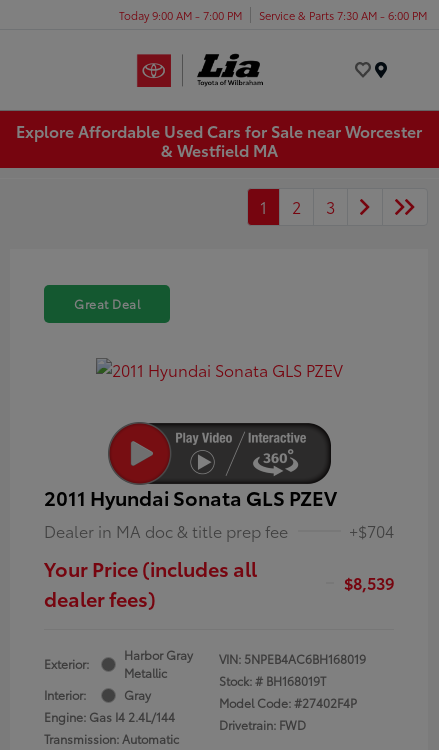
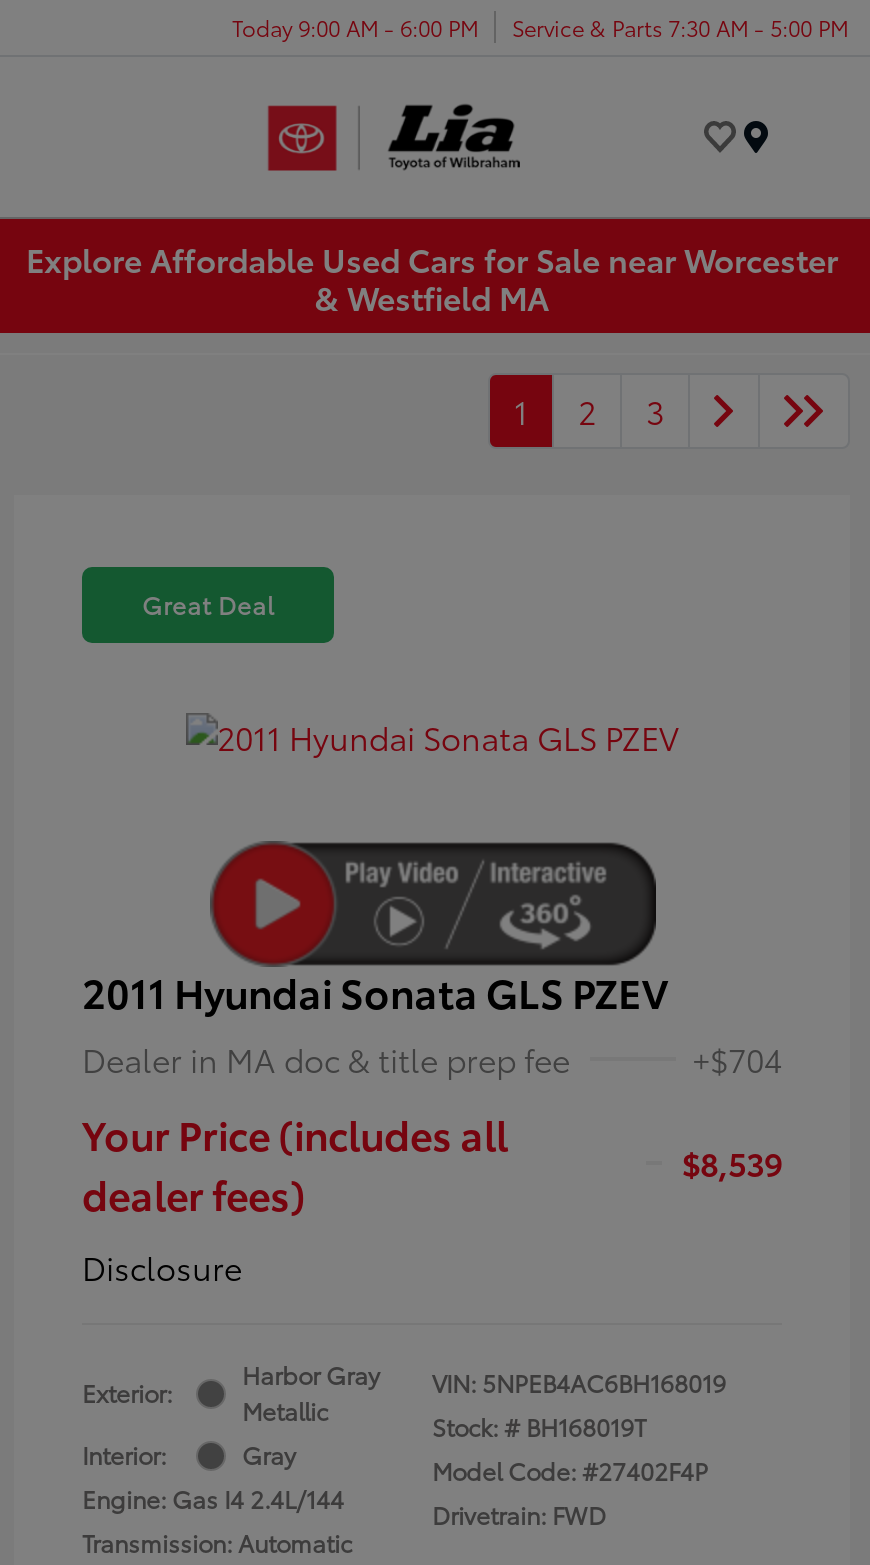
- Today 9:00 AM - 7:00 PM
+ Today 9:00 AM - 6:00 PM

- Service & Parts 7:30 AM - 6:00 PM
+ Service & Parts 7:30 AM - 5:00 PM

+ Disclosure
